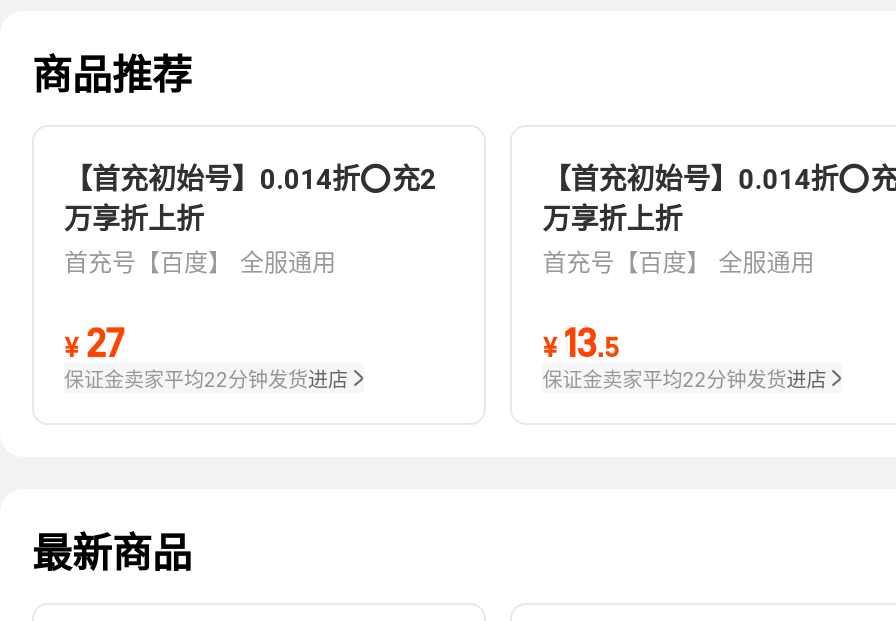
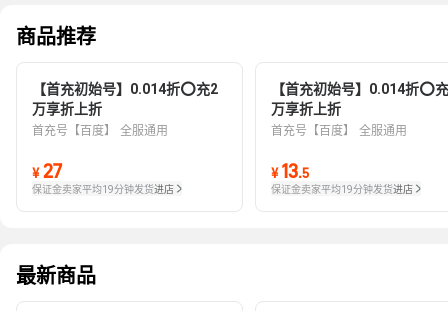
- 保证金卖家平均22分钟发货进店
+ 保证金卖家平均19分钟发货进店

- 保证金卖家平均22分钟发货进店
+ 保证金卖家平均19分钟发货进店
